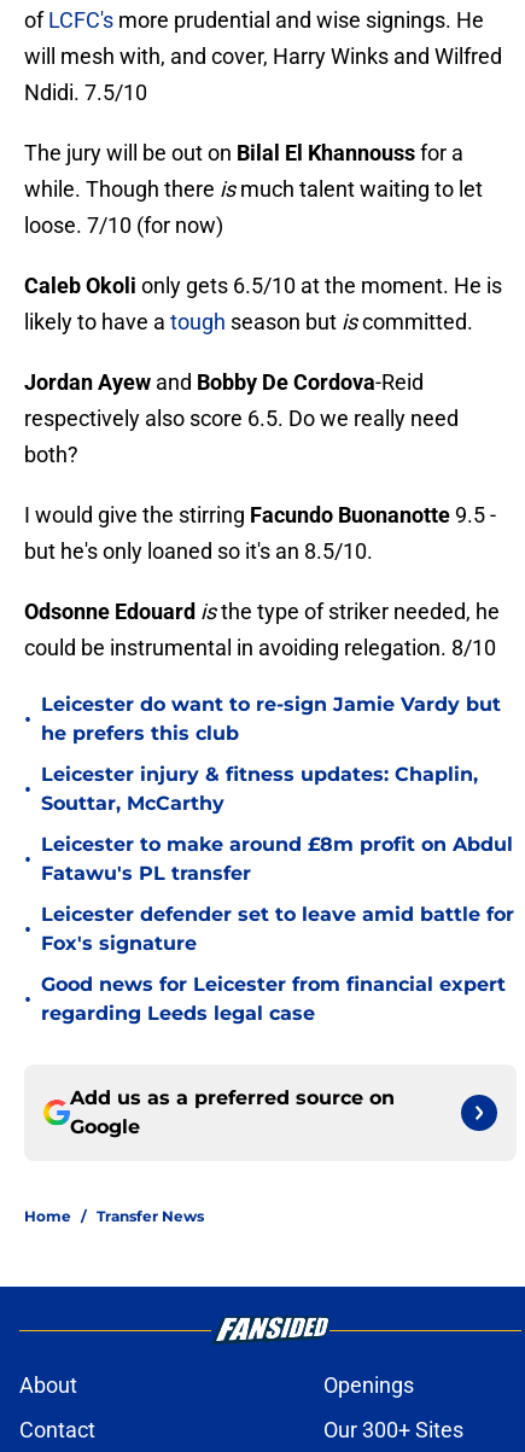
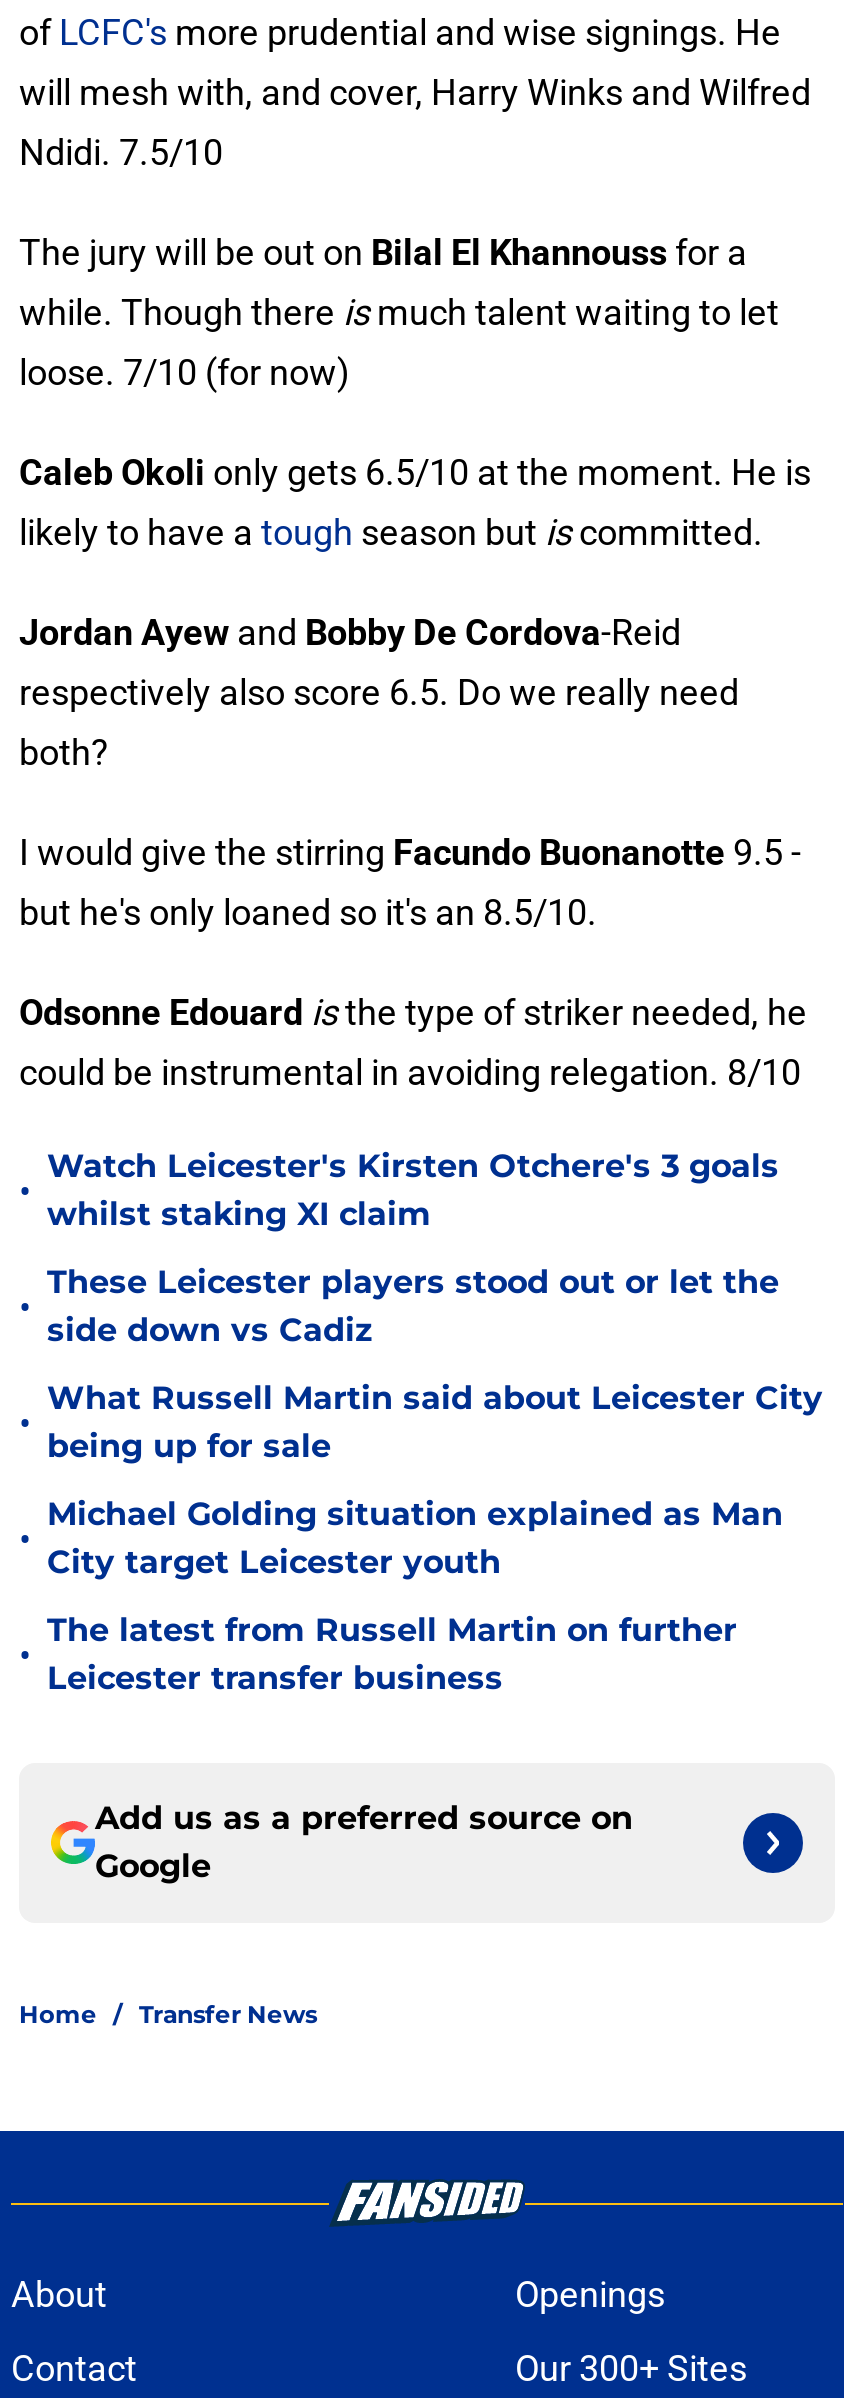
- Leicester do want to re-sign Jamie Vardy but
- he prefers this club
+ Watch Leicester's Kirsten Otchere's 3 goals
+ whilst staking XI claim

- Leicester injury & fitness updates: Chaplin,
- Souttar, McCarthy
+ These Leicester players stood out or let the
+ side down vs Cadiz

- Leicester to make around £8m profit on Abdul
- Fatawu's PL transfer
+ What Russell Martin said about Leicester City
+ being up for sale

- Leicester defender set to leave amid battle for
- Fox's signature
+ Michael Golding situation explained as Man
+ City target Leicester youth

- Good news for Leicester from financial expert
- regarding Leeds legal case
+ The latest from Russell Martin on further
+ Leicester transfer business
